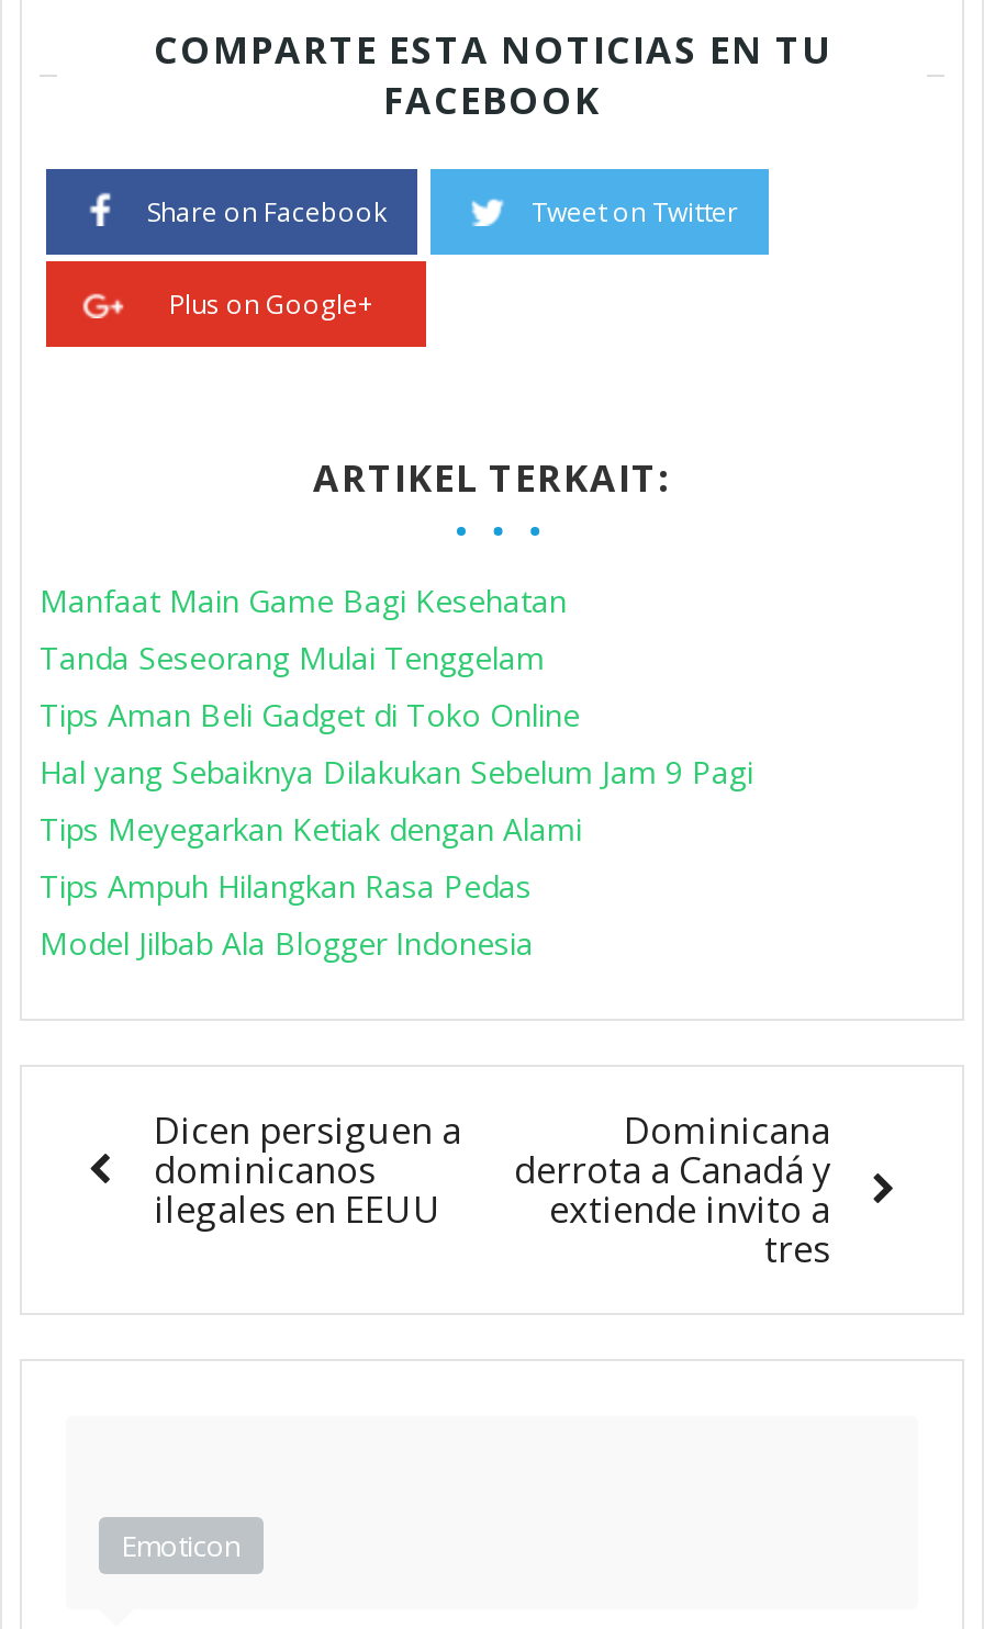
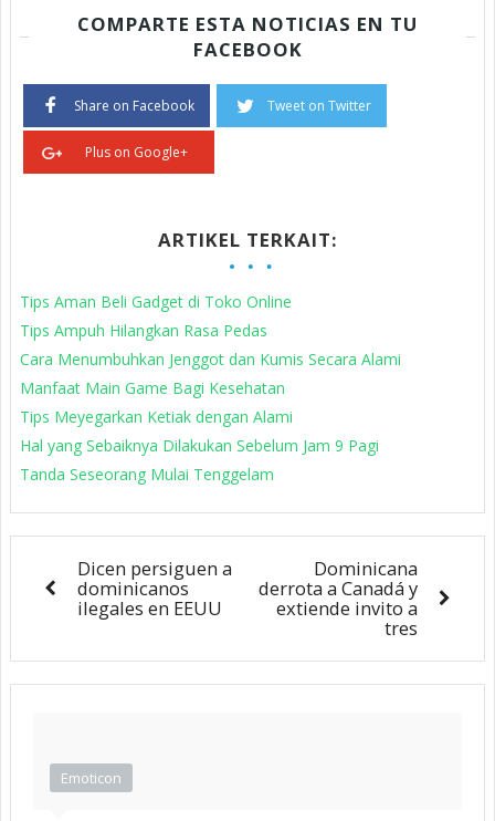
moved down: Manfaat Main Game Bagi Kesehatan

moved down: Tanda Seseorang Mulai Tenggelam

moved up: Tips Aman Beli Gadget di Toko Online

moved down: Tips Meyegarkan Ketiak dengan Alami | Hal yang Sebaiknya Dilakukan Sebelum Jam 9 Pagi

moved up: Tips Ampuh Hilangkan Rasa Pedas

- Model Jilbab Ala Blogger Indonesia
+ Cara Menumbuhkan Jenggot dan Kumis Secara Alami
